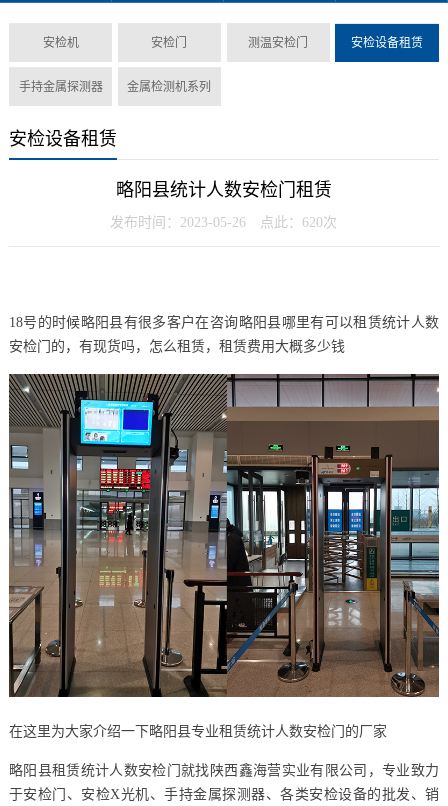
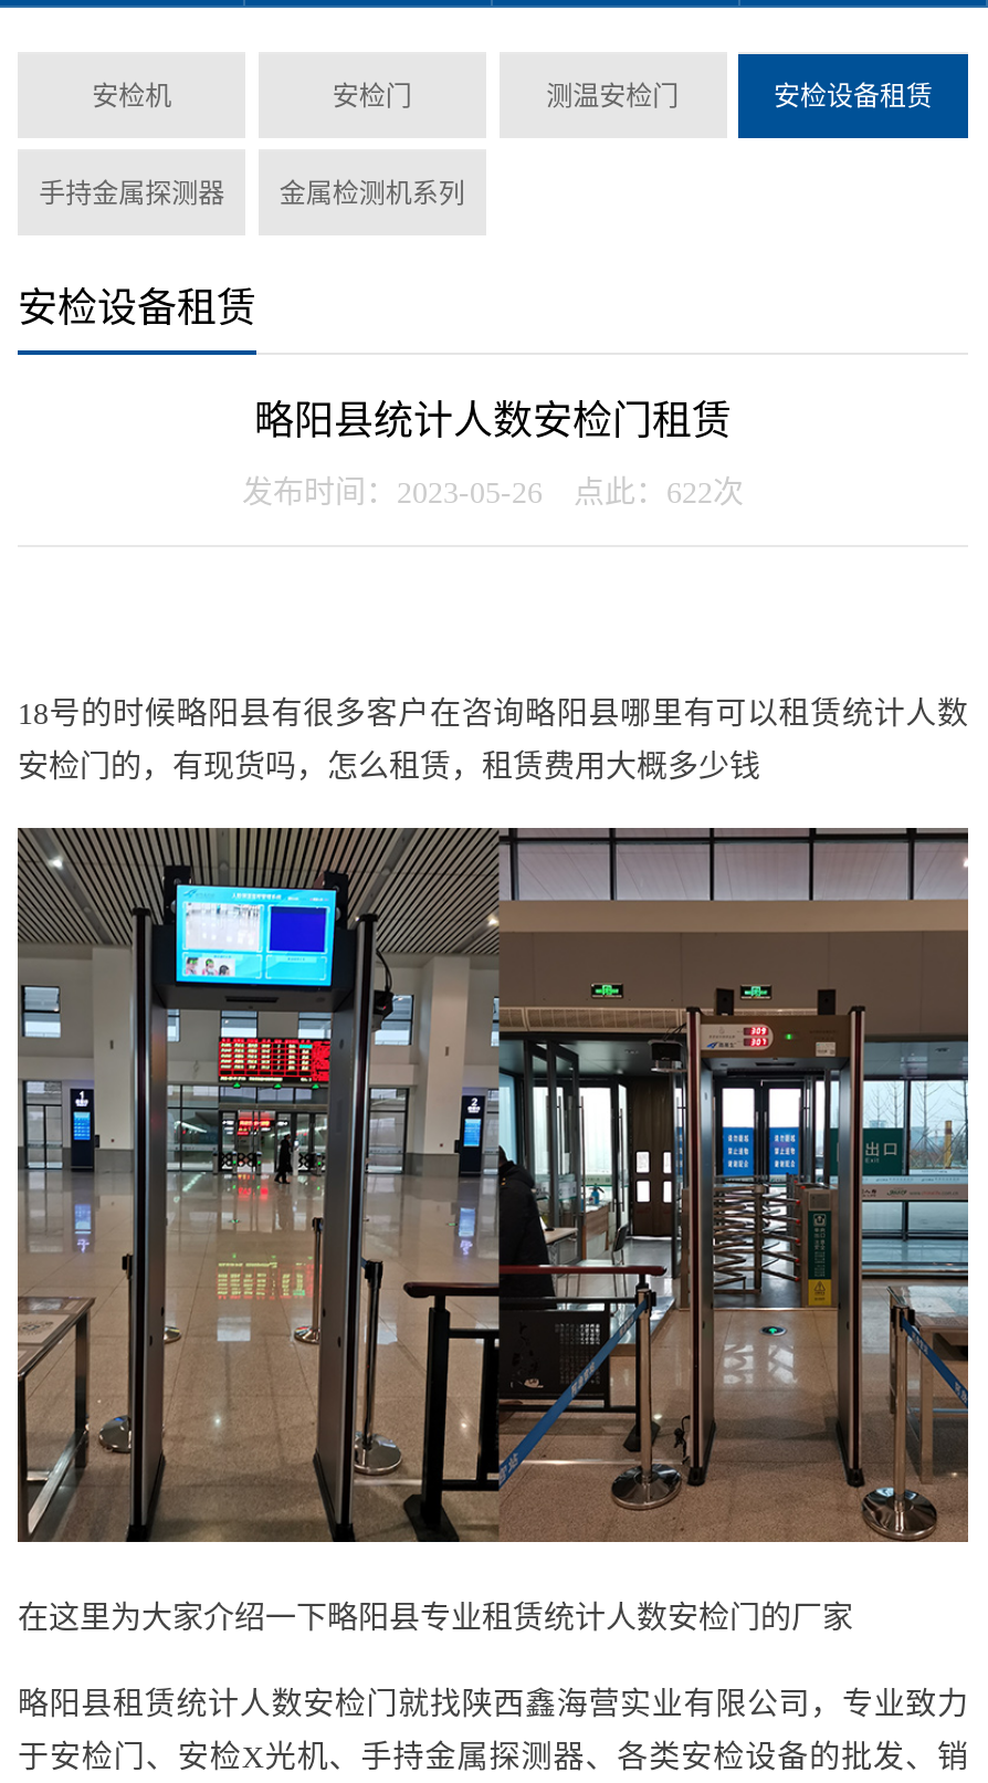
- 发布时间：2023-05-26 点此：620次
+ 发布时间：2023-05-26 点此：622次
